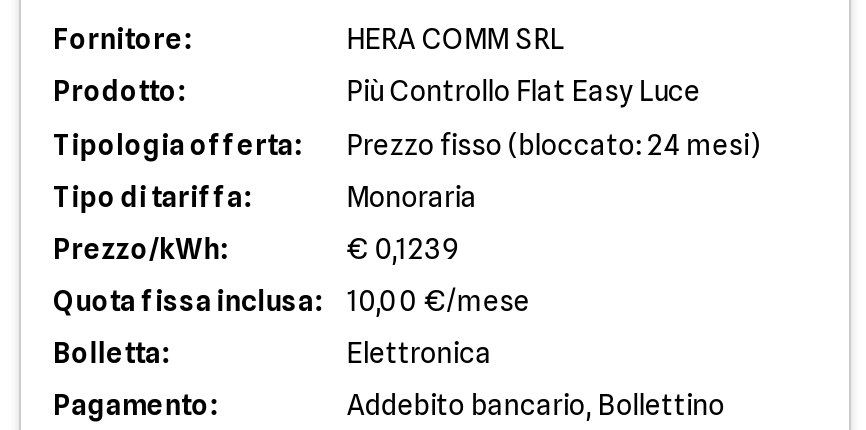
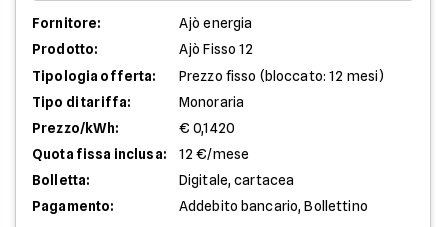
- HERA COMM SRL
+ Ajò energia

- Più Controllo Flat Easy Luce
+ Ajò Fisso 12

- Prezzo fisso (bloccato: 24 mesi)
+ Prezzo fisso (bloccato: 12 mesi)

- € 0,1239
+ € 0,1420

- Quota fissa inclusa: 10,00 €/mese
+ Quota fissa inclusa: 12 €/mese

- Elettronica
+ Digitale, cartacea
